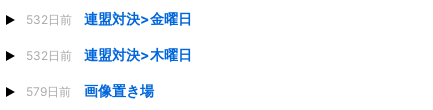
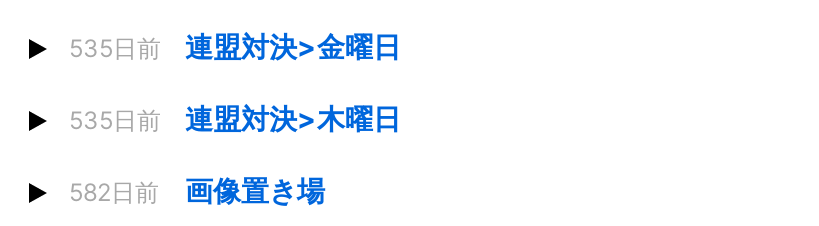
- 532日前 連盟対決>金曜日
+ 535日前 連盟対決>金曜日

- 532日前 連盟対決>木曜日
+ 535日前 連盟対決>木曜日

- 579日前 画像置き場
+ 582日前 画像置き場
